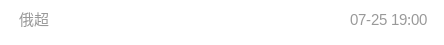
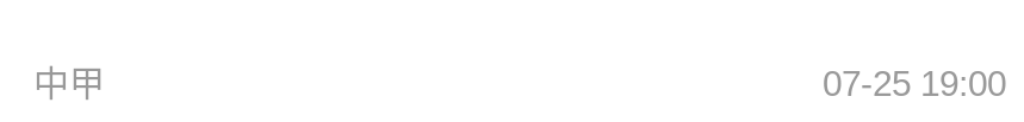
- 俄超
+ 中甲
